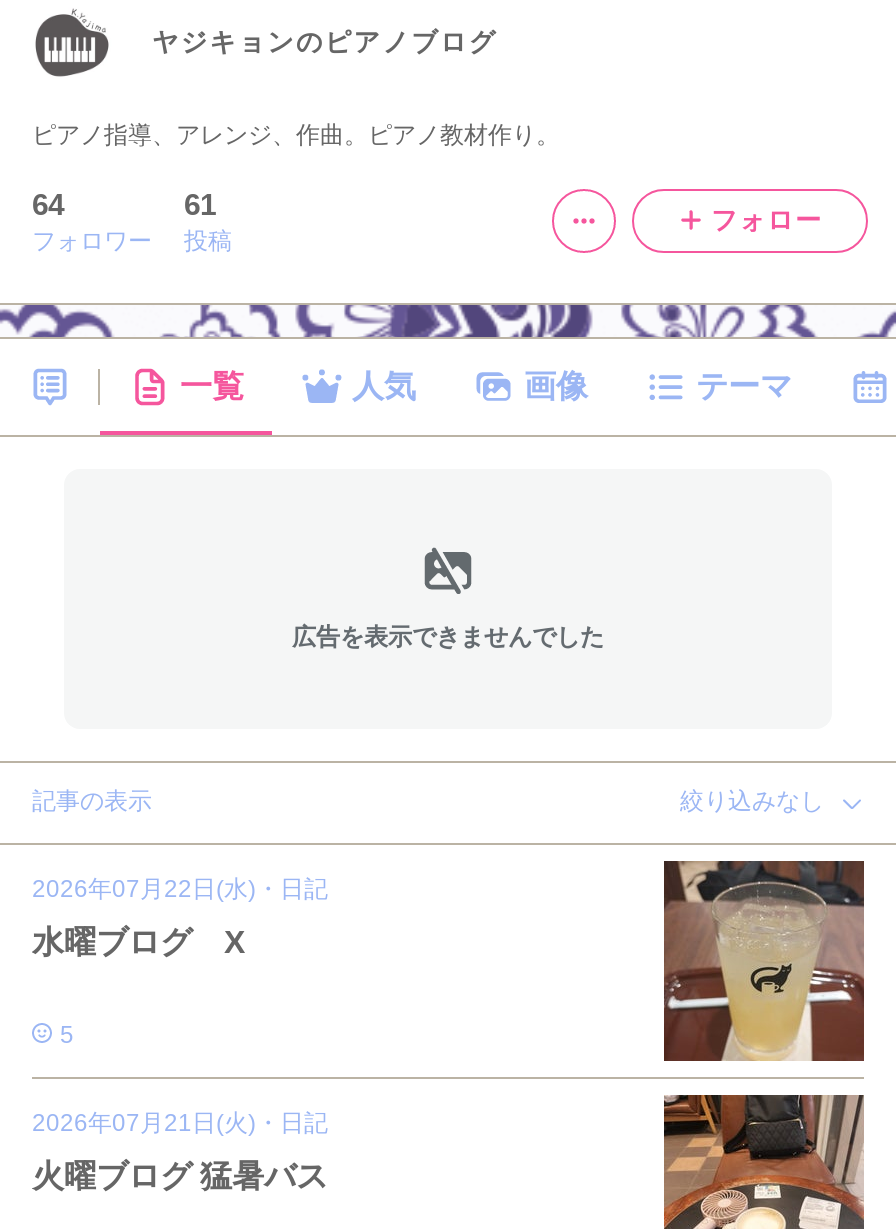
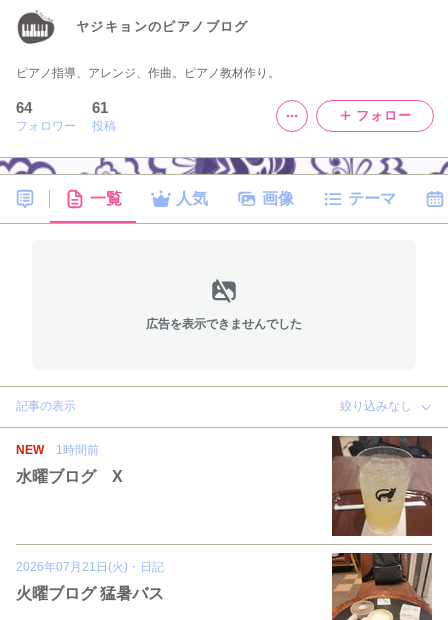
- 2026年07月22日(水)・日記
+ NEW
+ 1時間前

- 5
